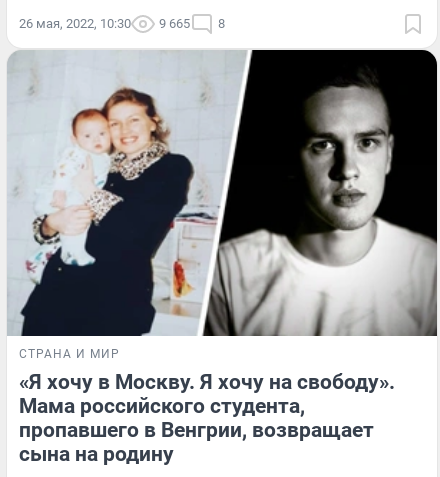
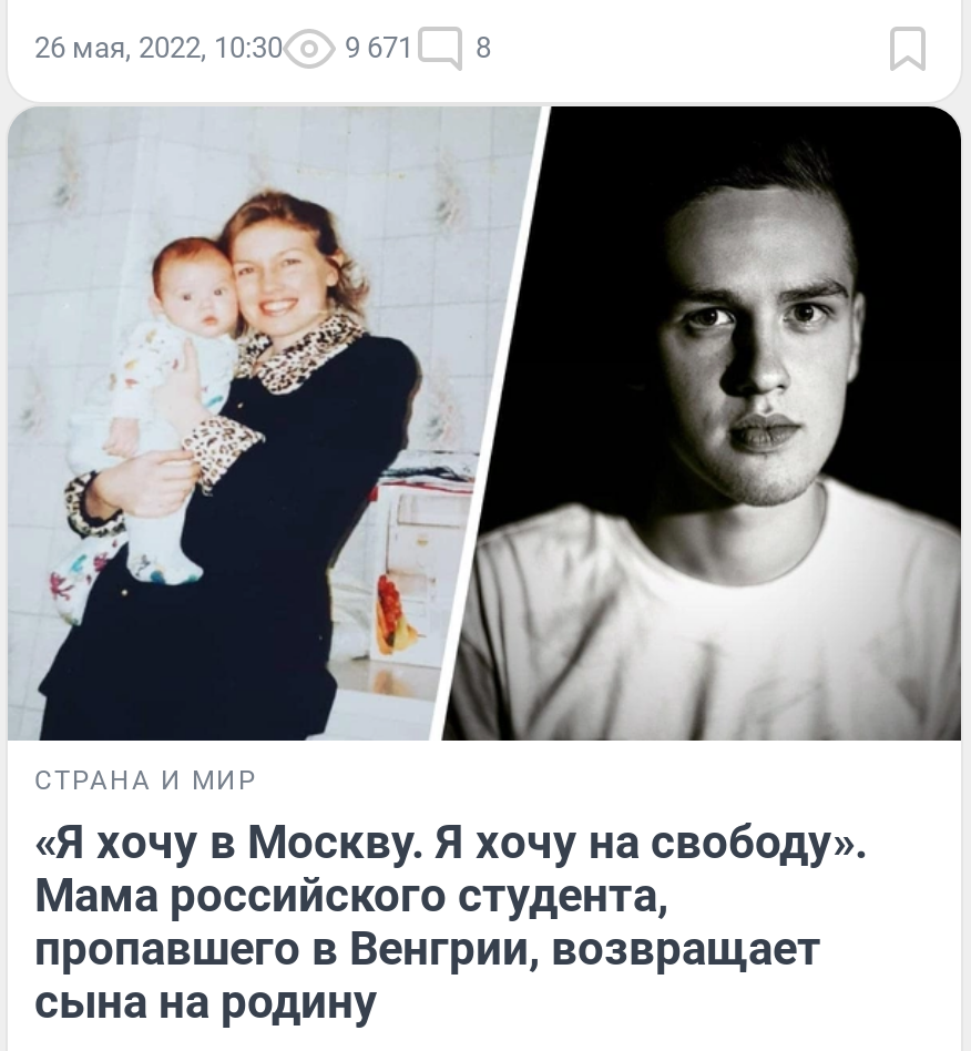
- 26 мая, 2022, 10:30 9 665 8
+ 26 мая, 2022, 10:30 9 671 8
